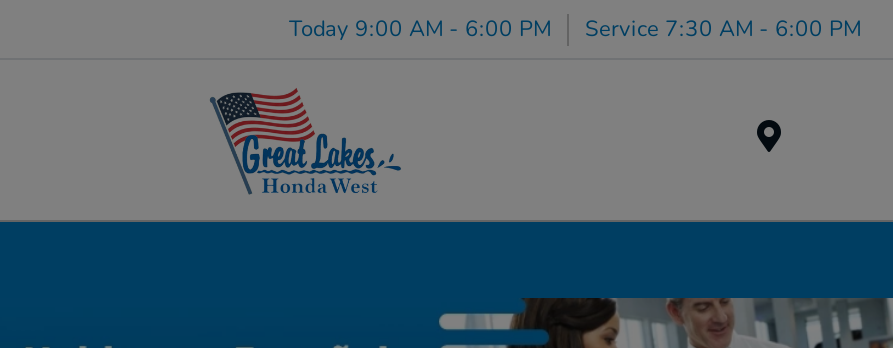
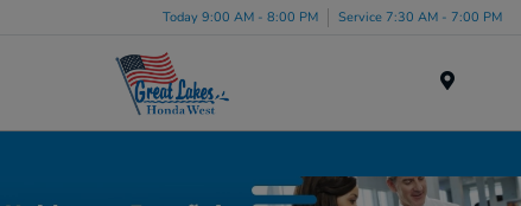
- Today 9:00 AM - 6:00 PM
+ Today 9:00 AM - 8:00 PM

- Service 7:30 AM - 6:00 PM
+ Service 7:30 AM - 7:00 PM
